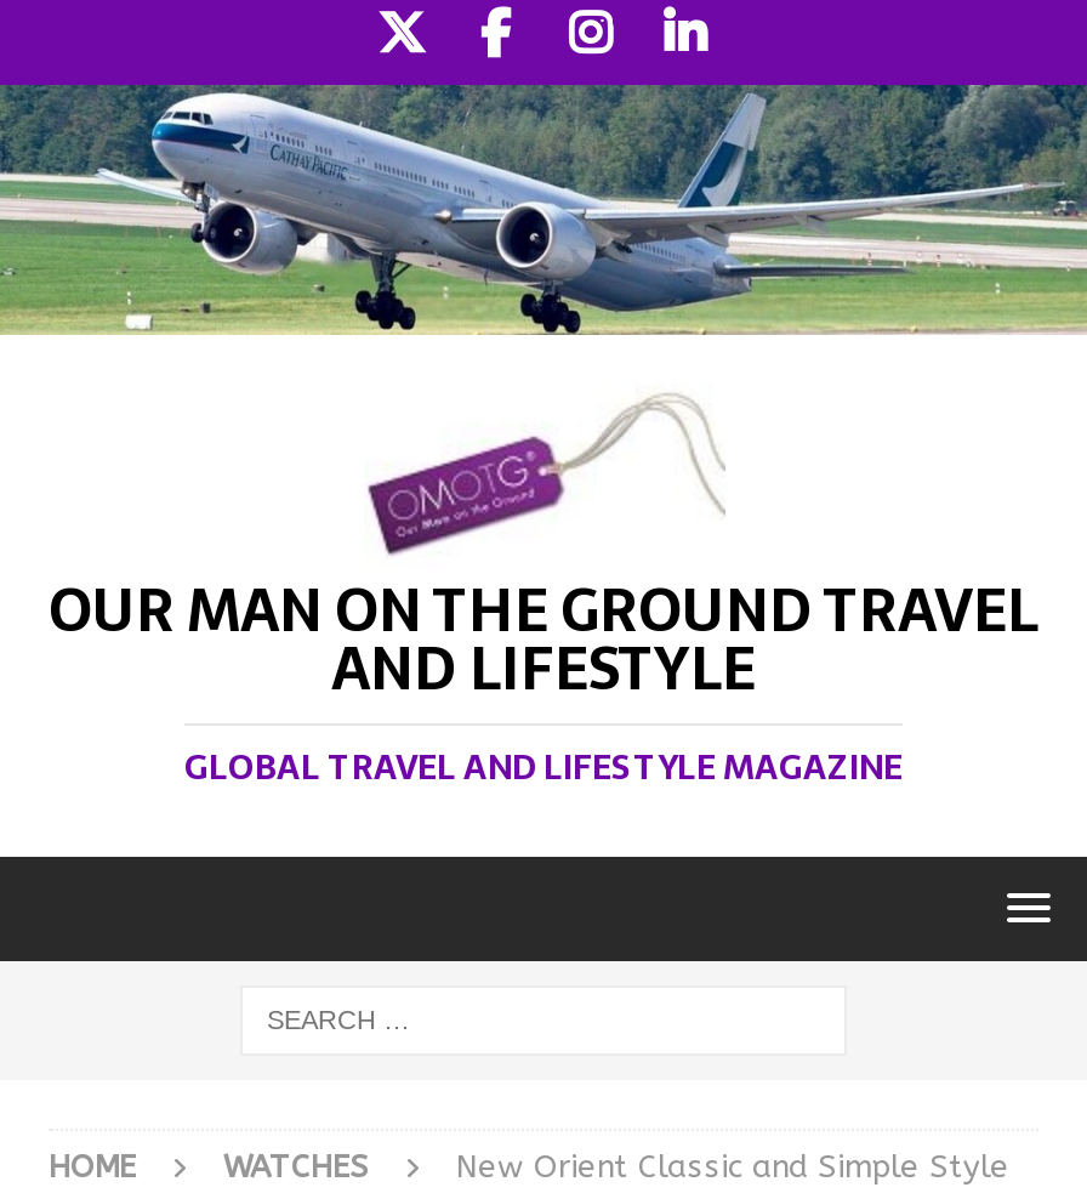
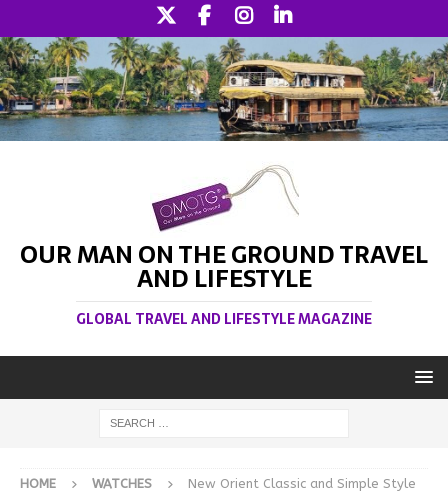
- [image]
+ [image]
